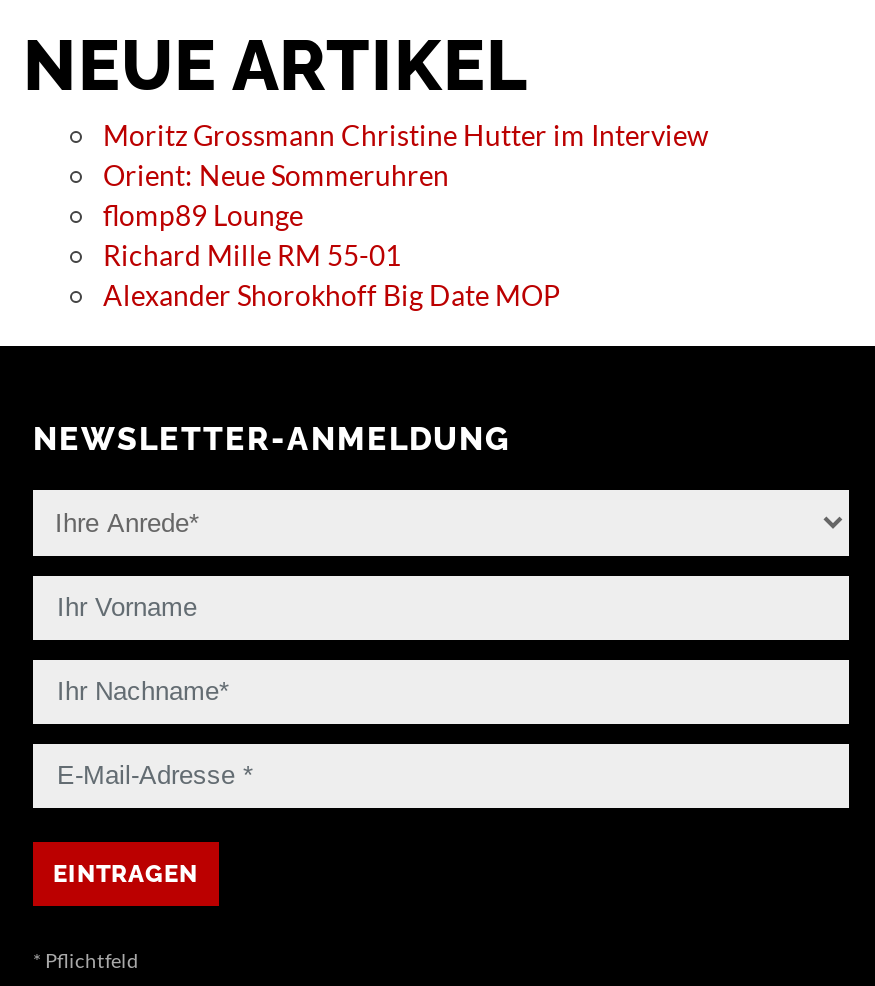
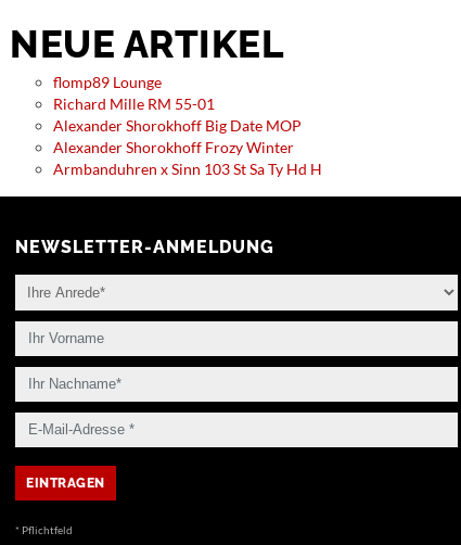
- Moritz Grossmann Christine Hutter im Interview
- Orient: Neue Sommeruhren

moved up: flomp89 Lounge | Richard Mille RM 55-01 | Alexander Shorokhoff Big Date MOP

+ Alexander Shorokhoff Frozy Winter
+ Armbanduhren x Sinn 103 St Sa Ty Hd H
